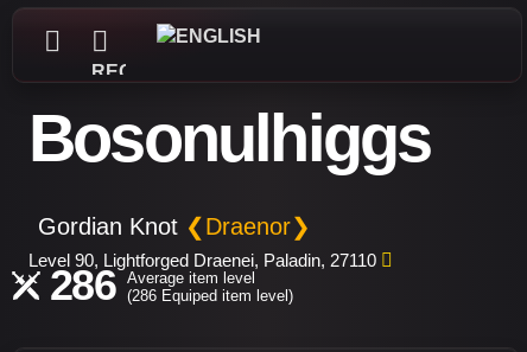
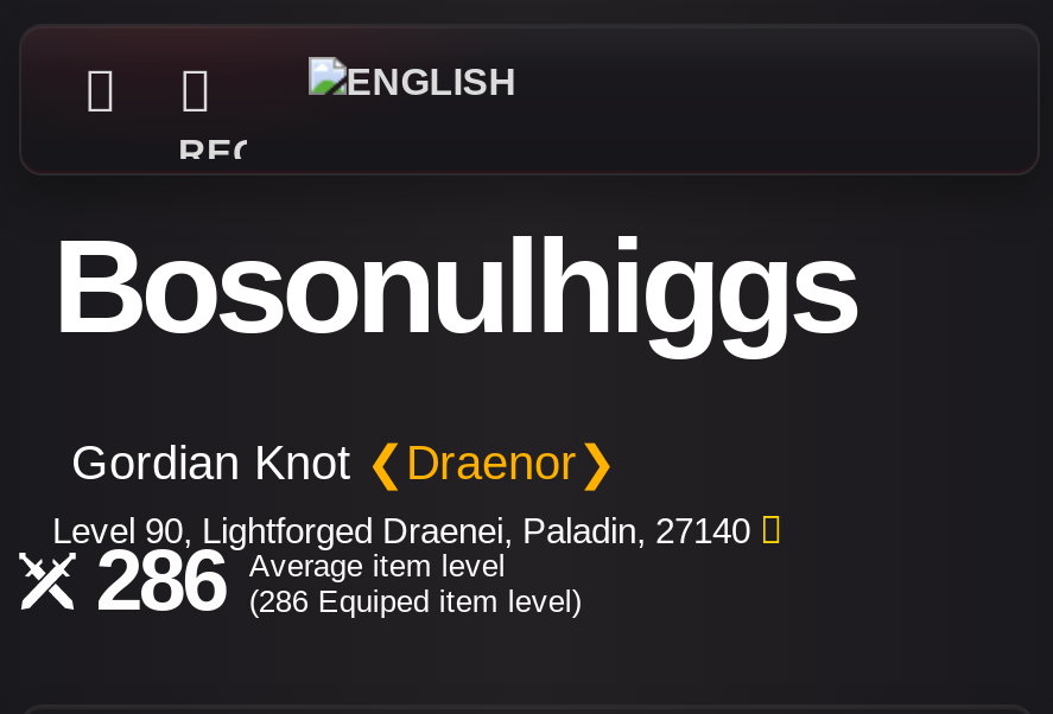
- Level 90, Lightforged Draenei, Paladin, 27110
+ Level 90, Lightforged Draenei, Paladin, 27140
